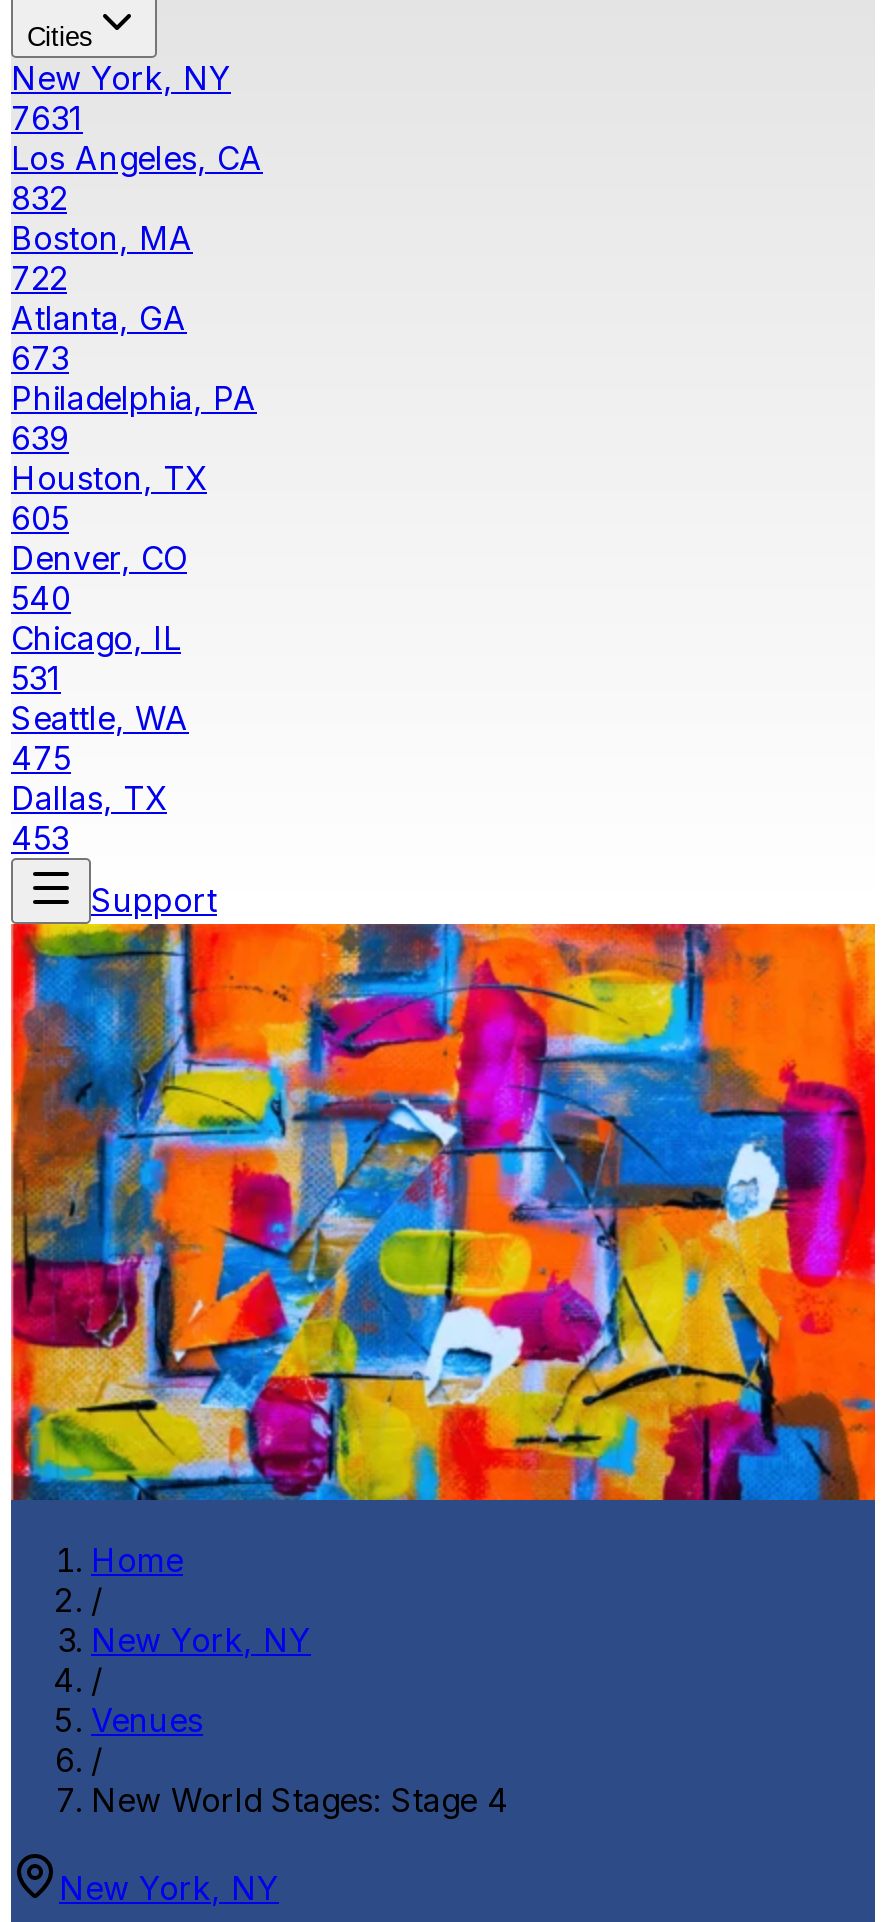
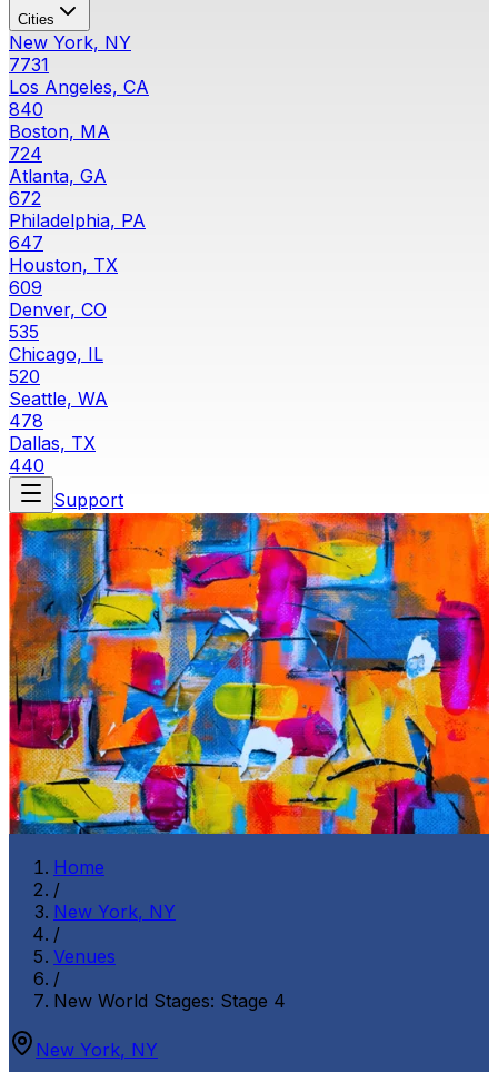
- 7631
+ 7731

- 832
+ 840

- 722
+ 724

- 673
+ 672

- 639
+ 647

- 605
+ 609

- 540
+ 535

- 531
+ 520

- 475
+ 478

- 453
+ 440
